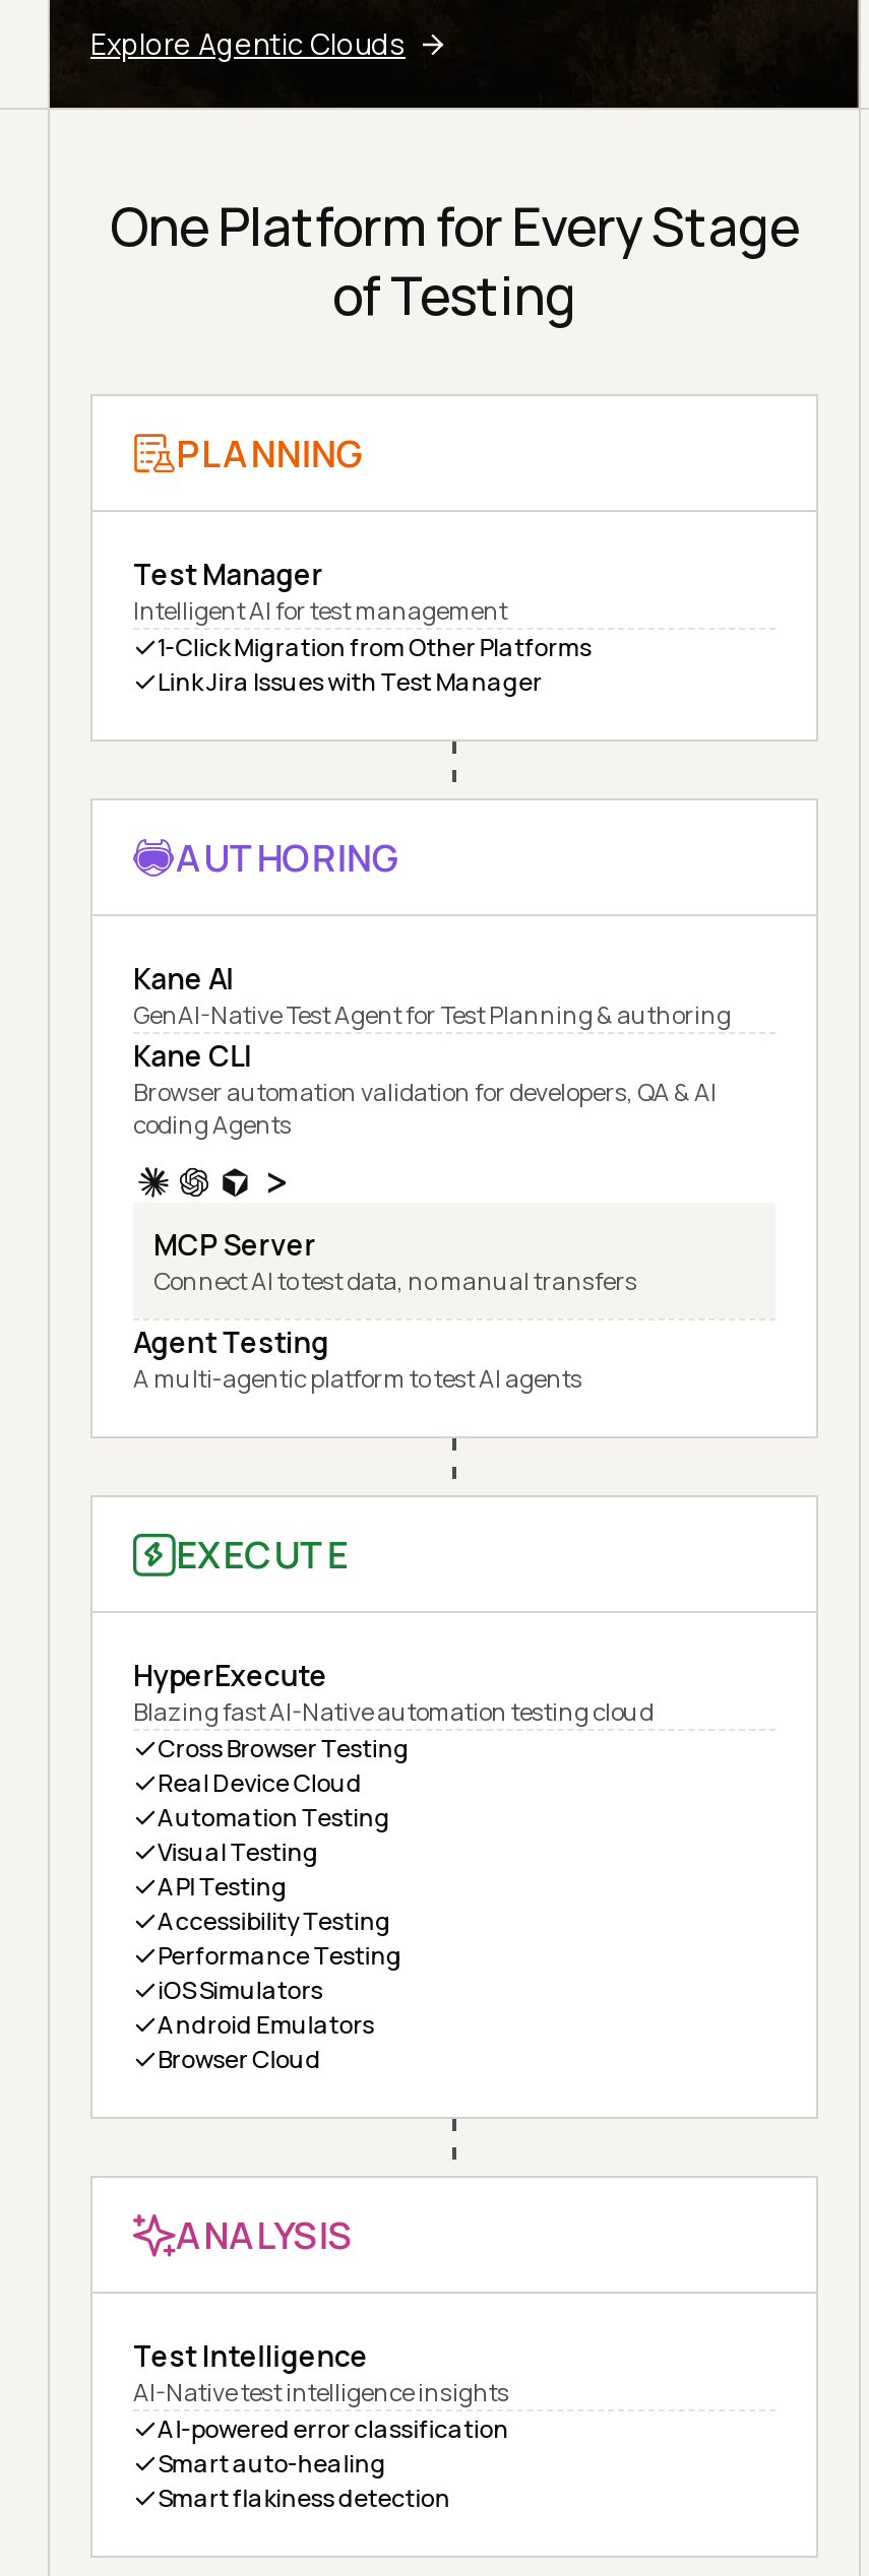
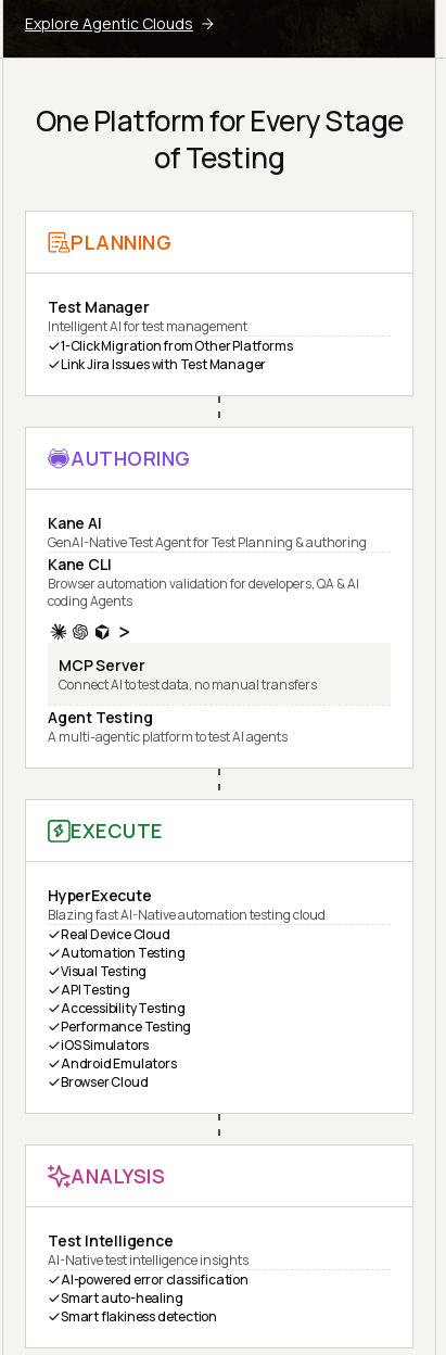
- Cross Browser Testing
